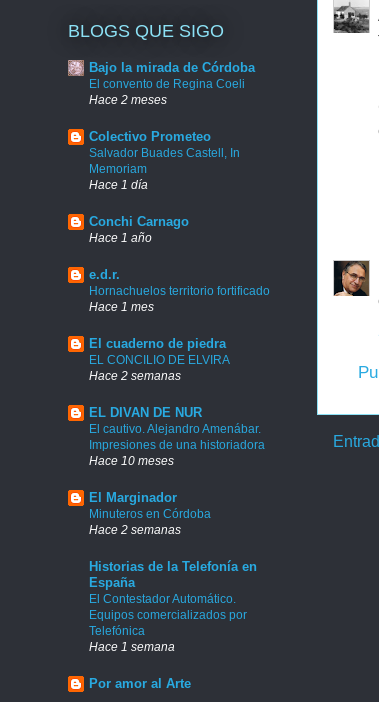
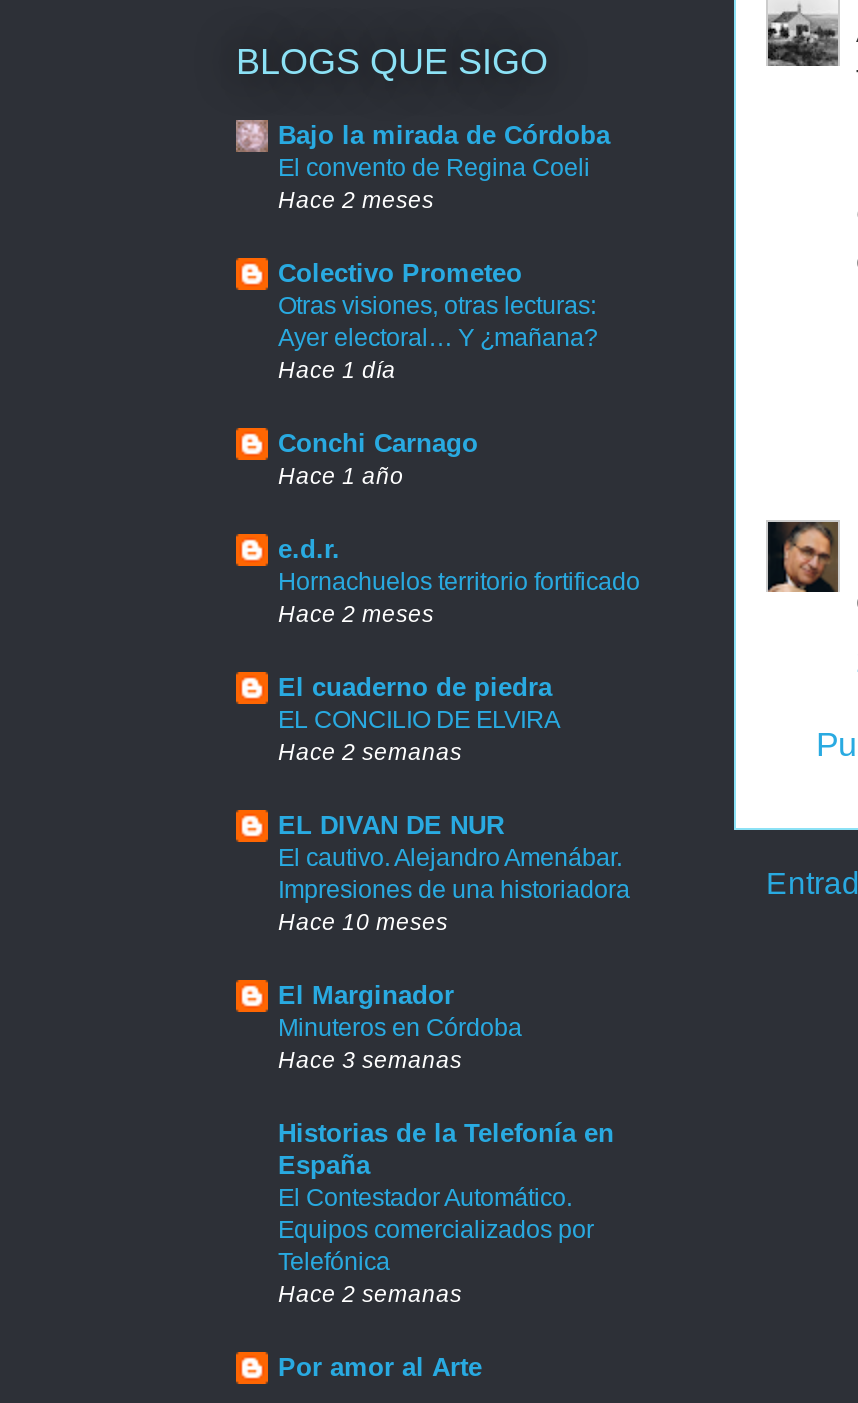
- Salvador Buades Castell, In
- Memoriam
+ Otras visiones, otras lecturas:
+ Ayer electoral… Y ¿mañana?

- Hace 1 mes
+ Hace 2 meses

- Hace 2 semanas
+ Hace 3 semanas

- Hace 1 semana
+ Hace 2 semanas
